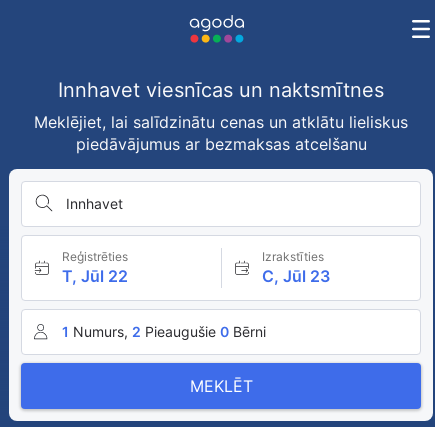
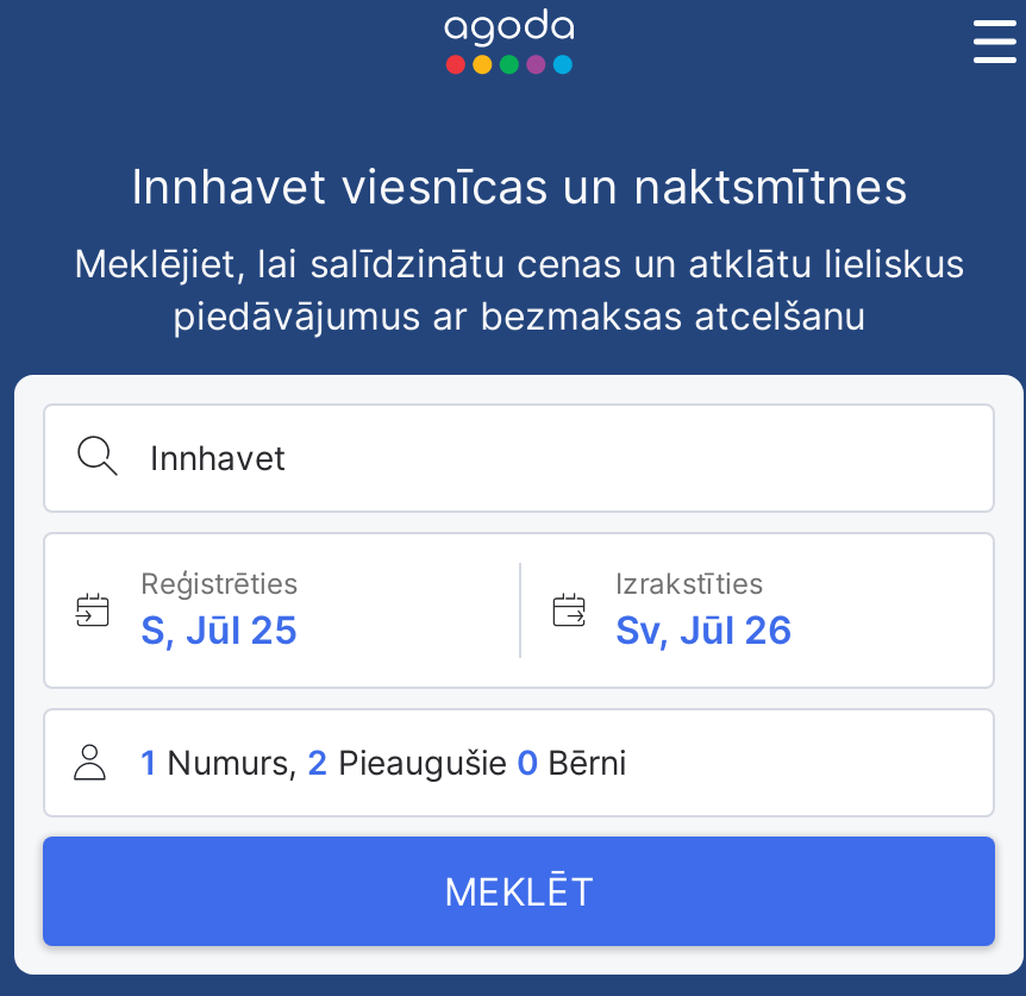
- T, Jūl 22
+ S, Jūl 25

- C, Jūl 23
+ Sv, Jūl 26
